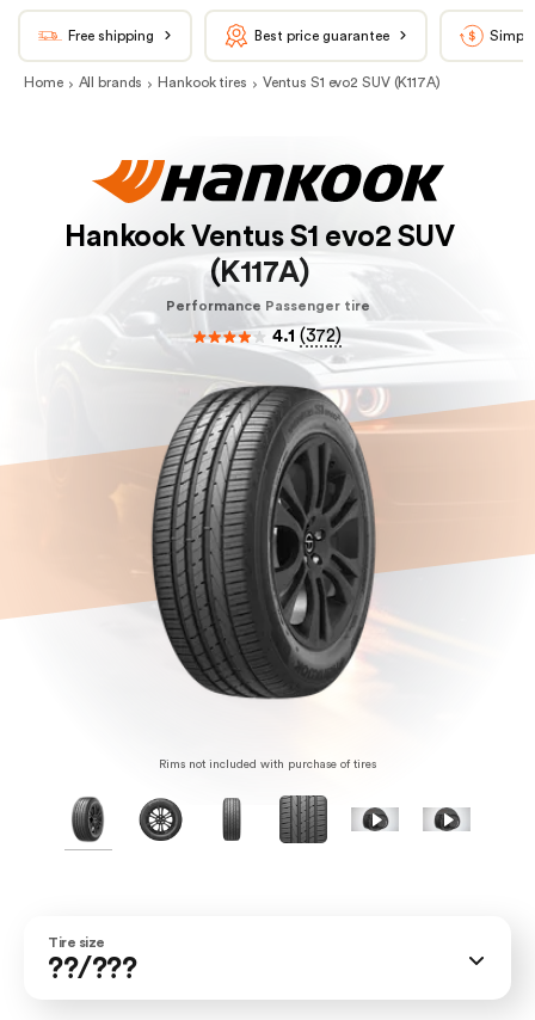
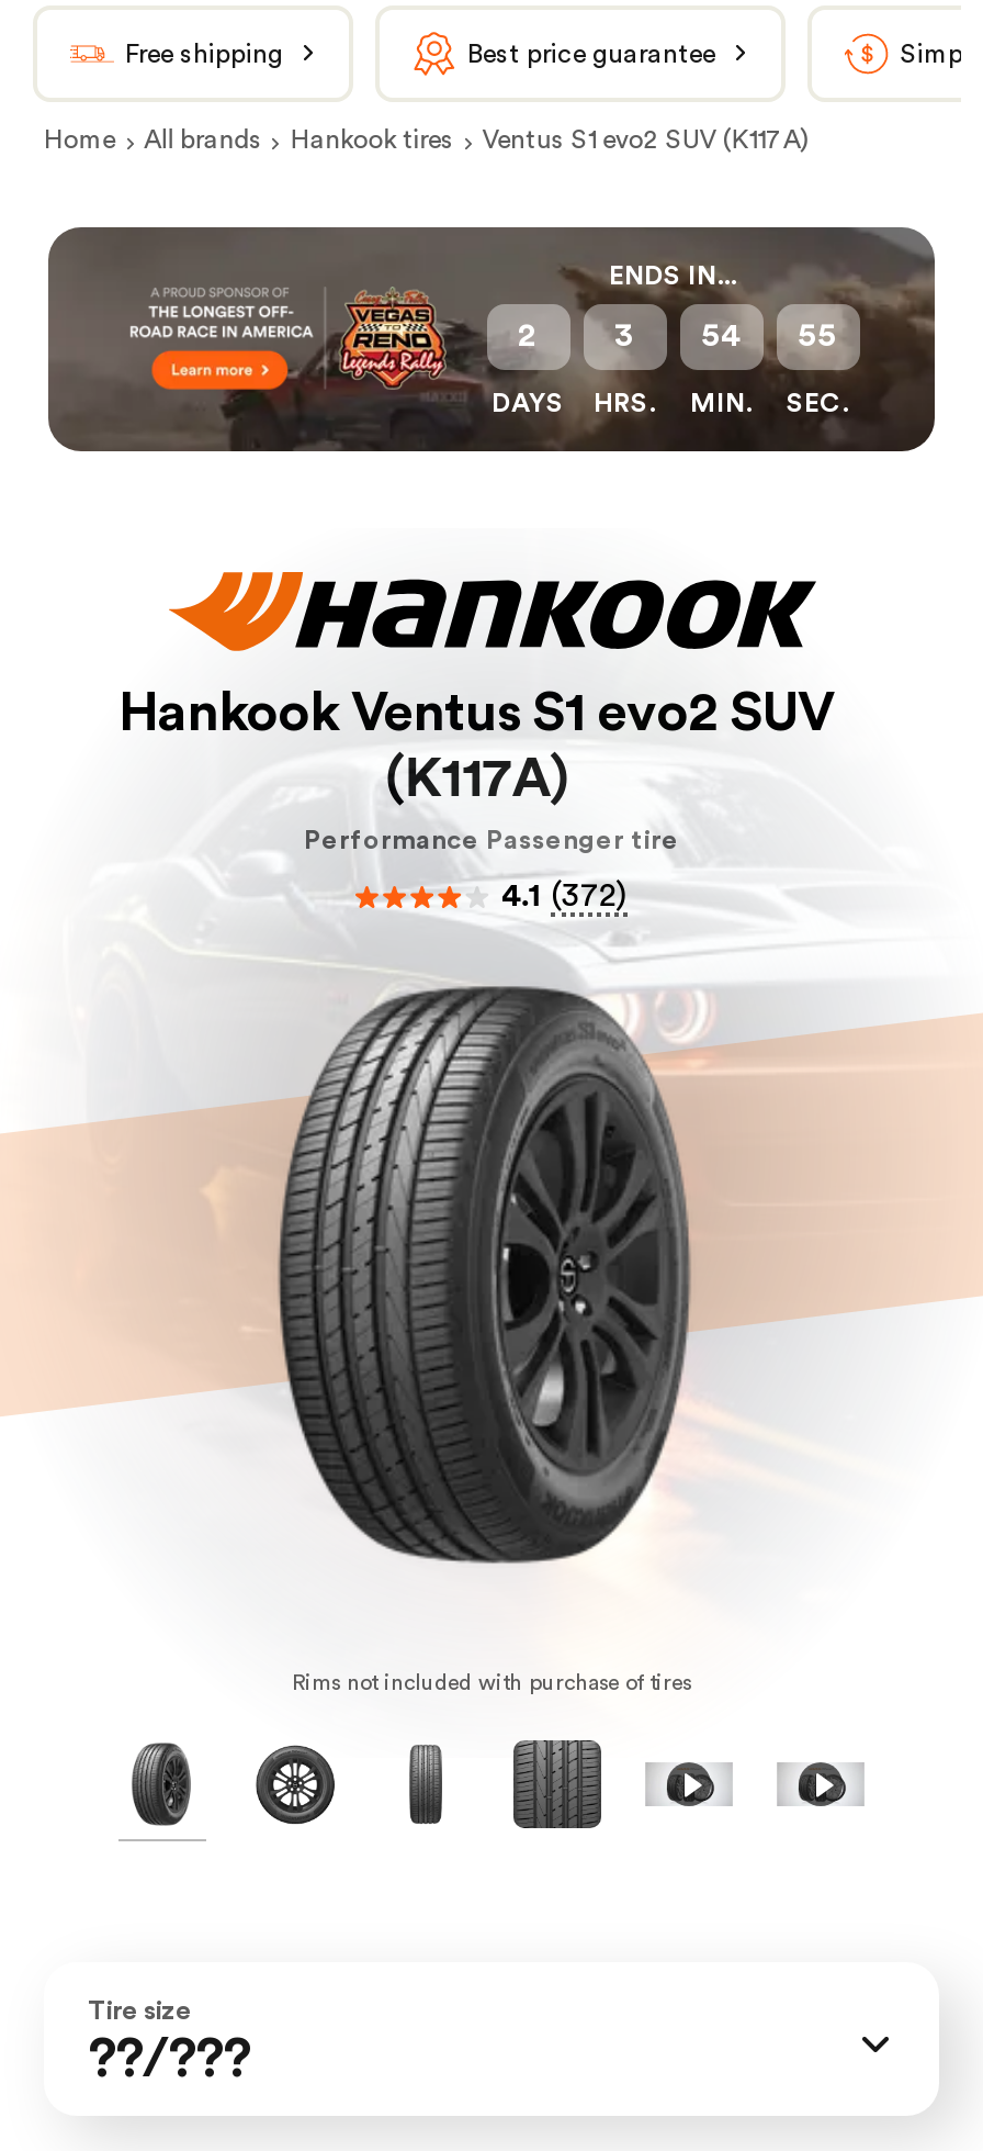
+ [image]
+ ENDS IN...
+ 2
+ DAYS

+ 3
+ HRS.

+ 54
+ MIN.

+ 55
+ SEC.
